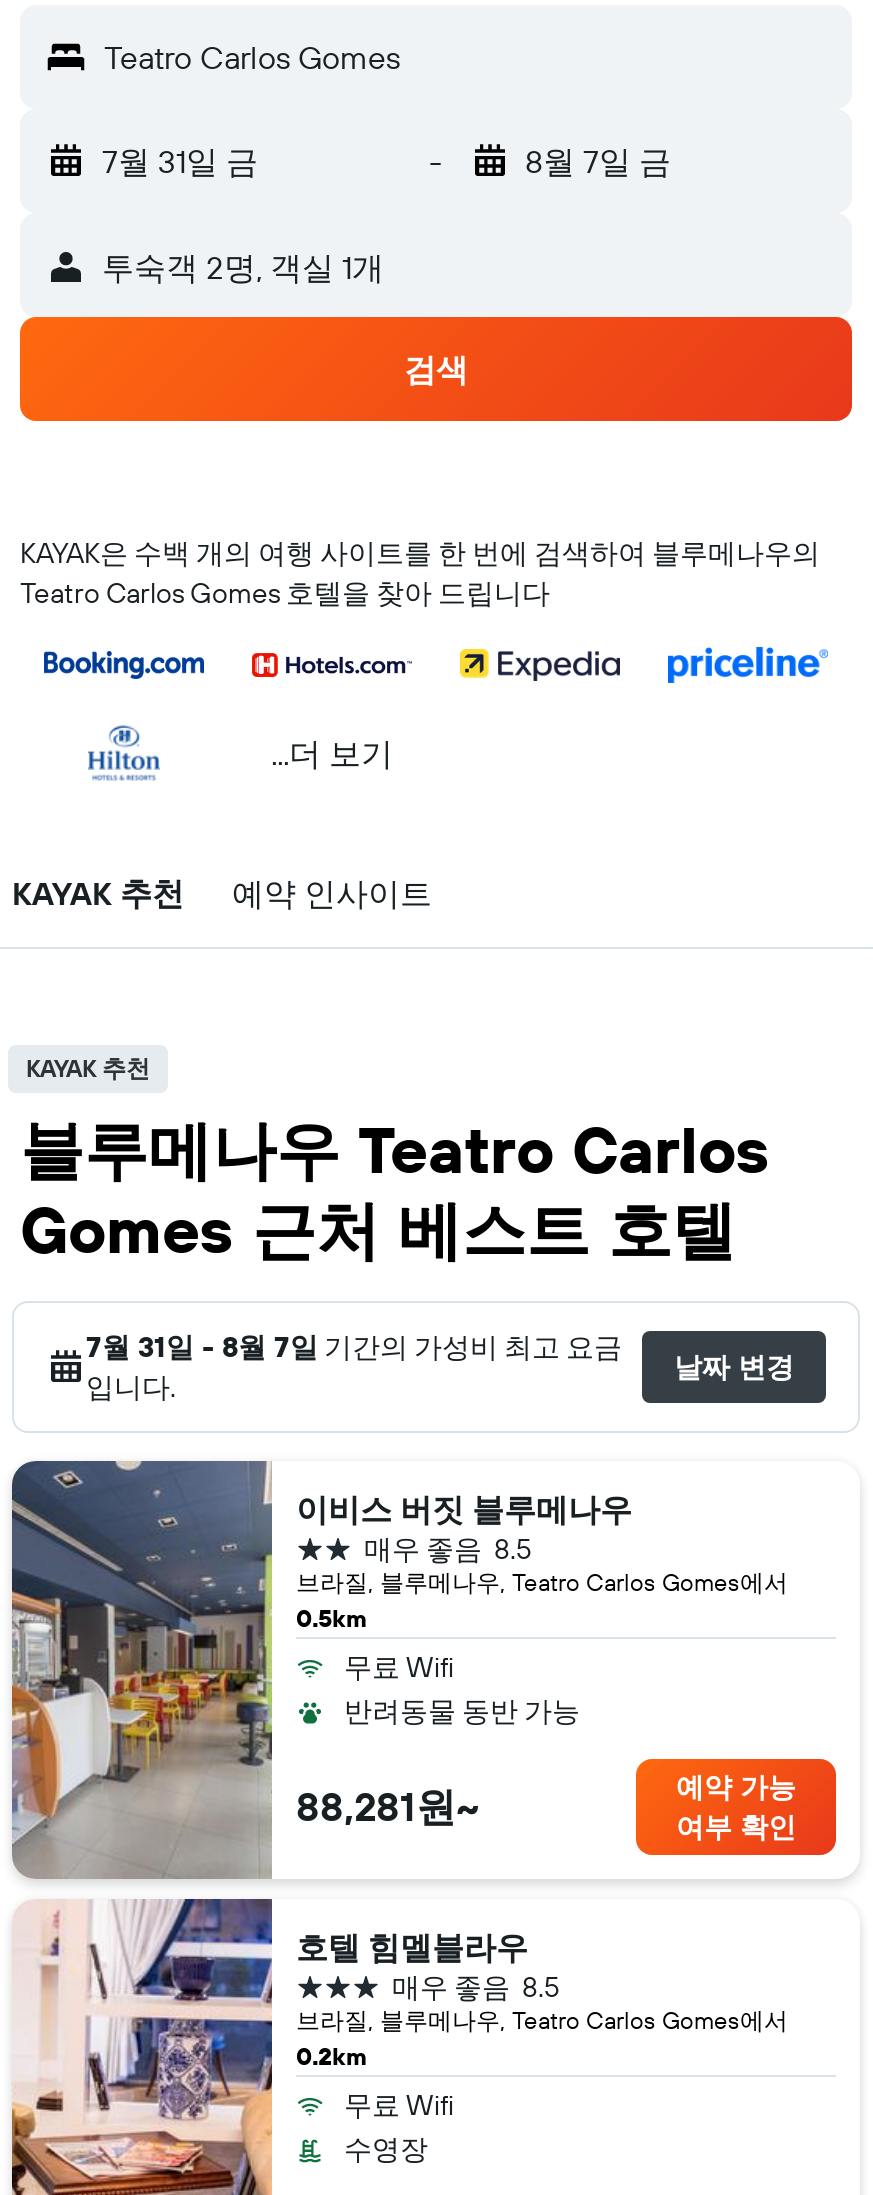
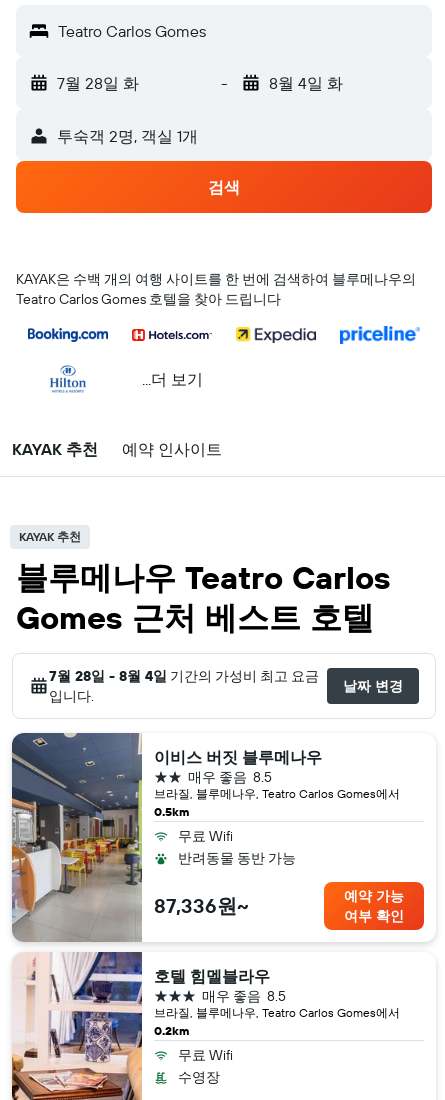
- 7월 31일 금
+ 7월 28일 화

- 8월 7일 금
+ 8월 4일 화

- 7월 31일 - 8월 7일 기간의 가성비 최고 요금
+ 7월 28일 - 8월 4일 기간의 가성비 최고 요금

- 88,281원~
+ 87,336원~
